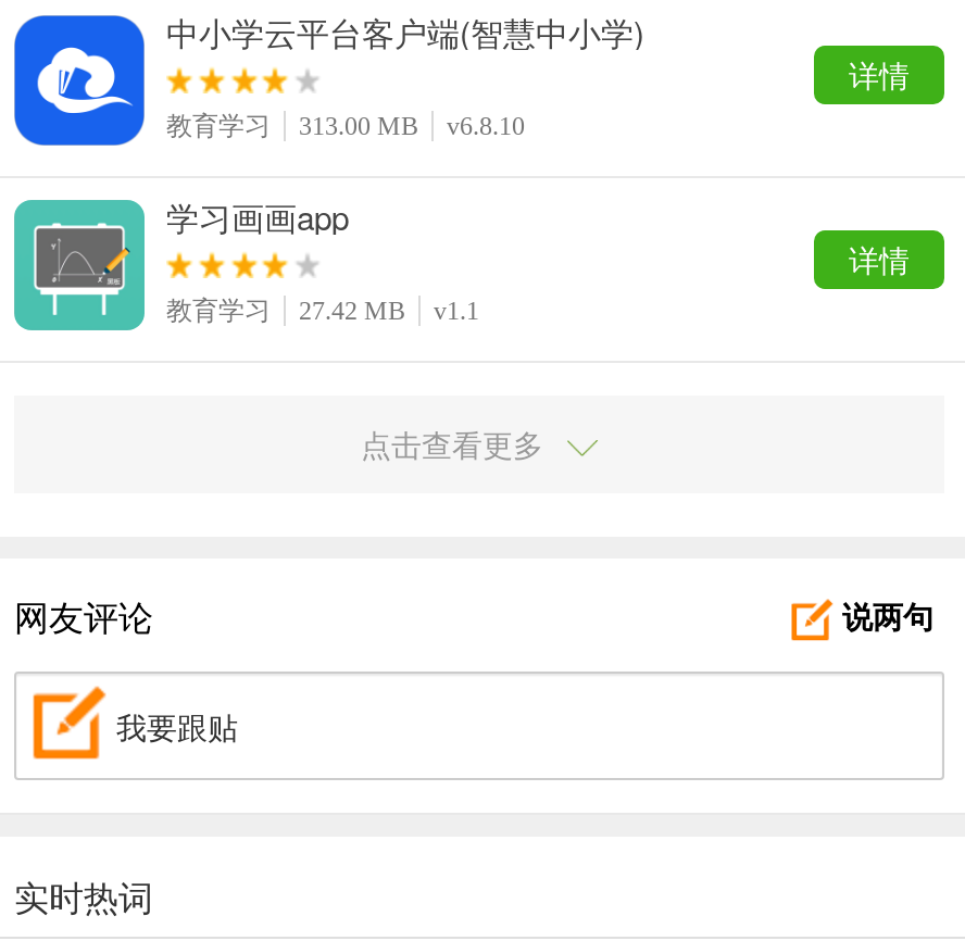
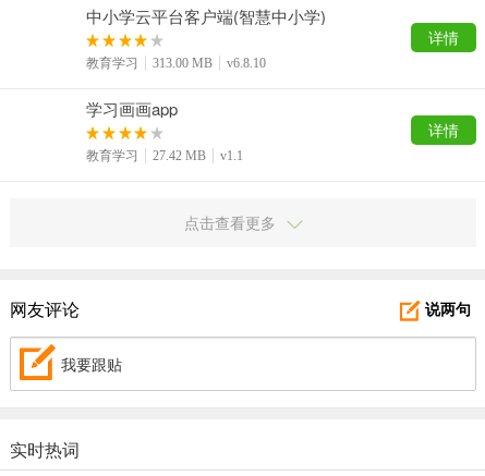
- [image]

- [image]
